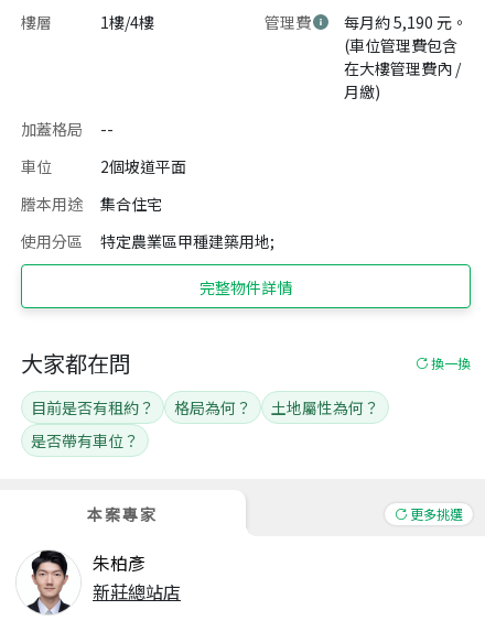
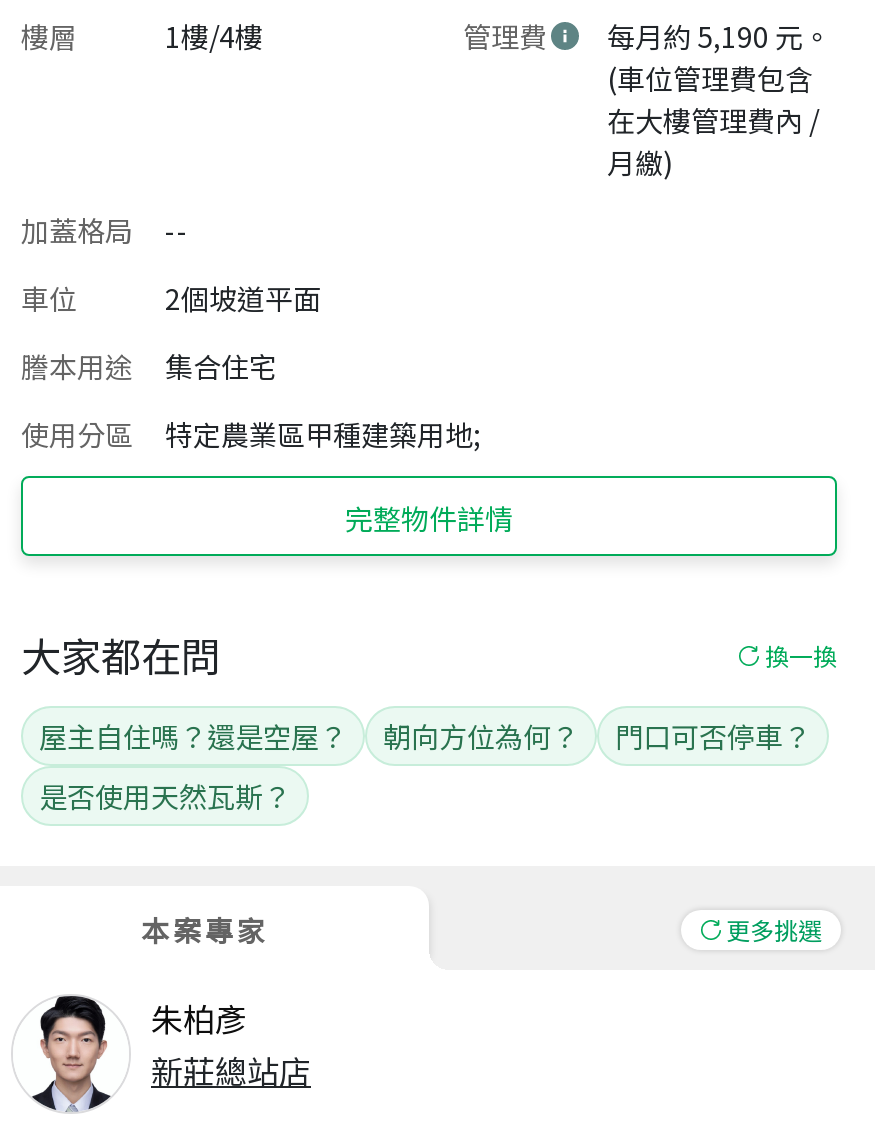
- 目前是否有租約？
- 格局為何？
- 土地屬性為何？
+ 屋主自住嗎？還是空屋？
+ 朝向方位為何？
+ 門口可否停車？

- 是否帶有車位？
+ 是否使用天然瓦斯？
